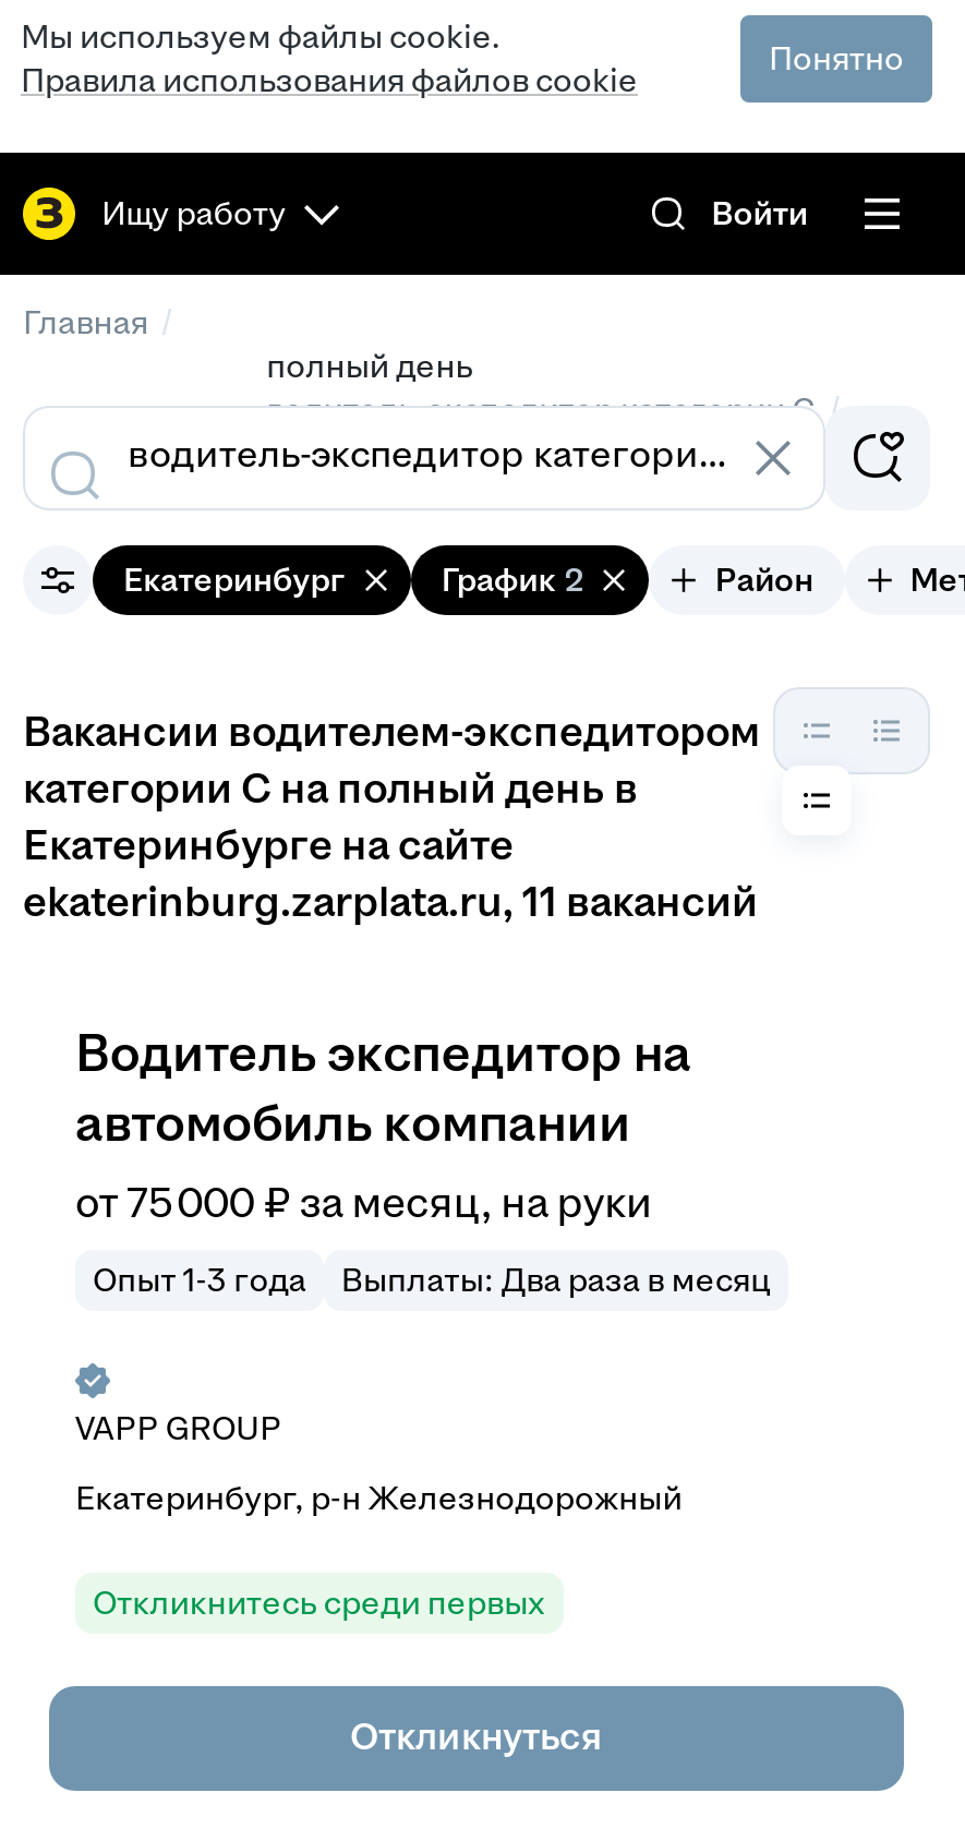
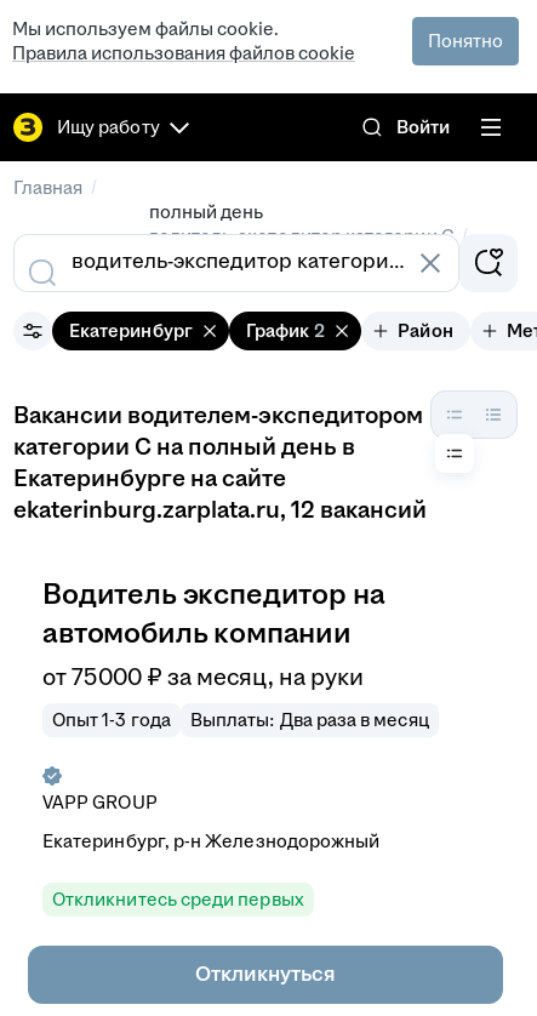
- ekaterinburg.zarplata.ru, 11 вакансий
+ ekaterinburg.zarplata.ru, 12 вакансий
